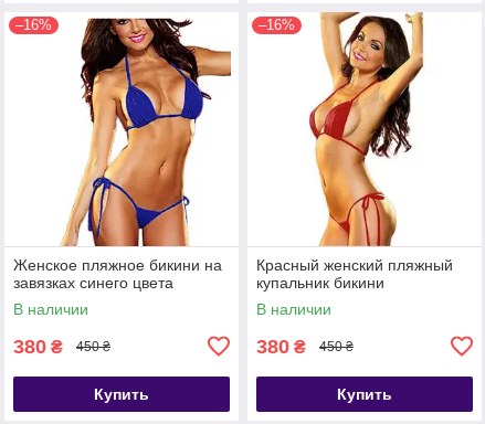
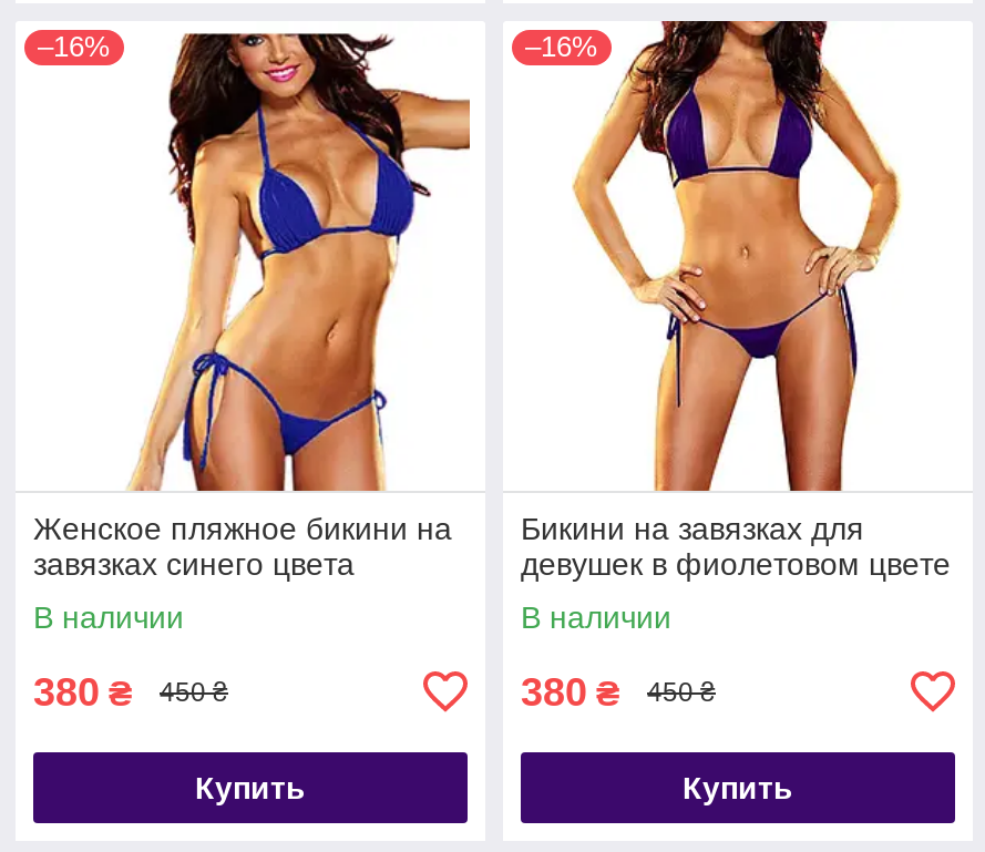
- [image]
- Красный женский пляжный
- купальник бикини
+ [image]
+ Бикини на завязках для
+ девушек в фиолетовом цвете
